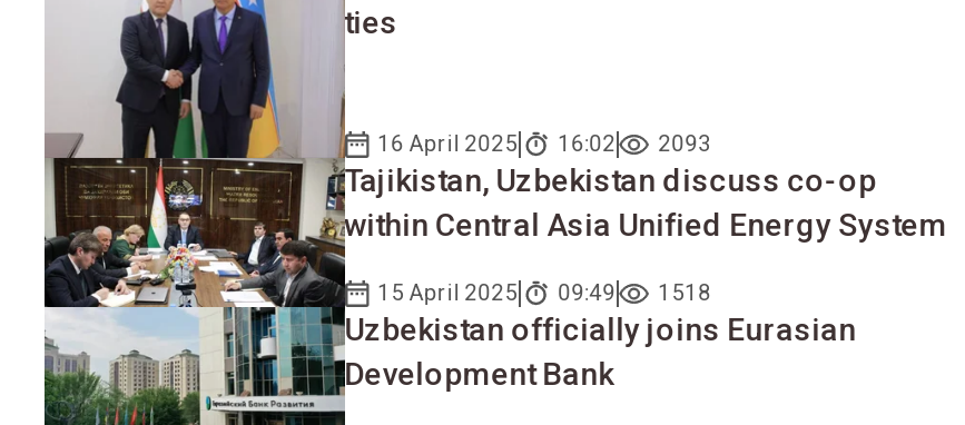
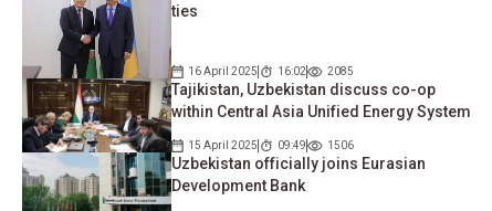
- 16 April 2025 16:02 2093
+ 16 April 2025 16:02 2085

- 15 April 2025 09:49 1518
+ 15 April 2025 09:49 1506
